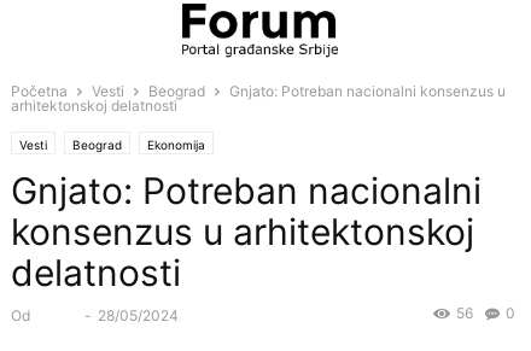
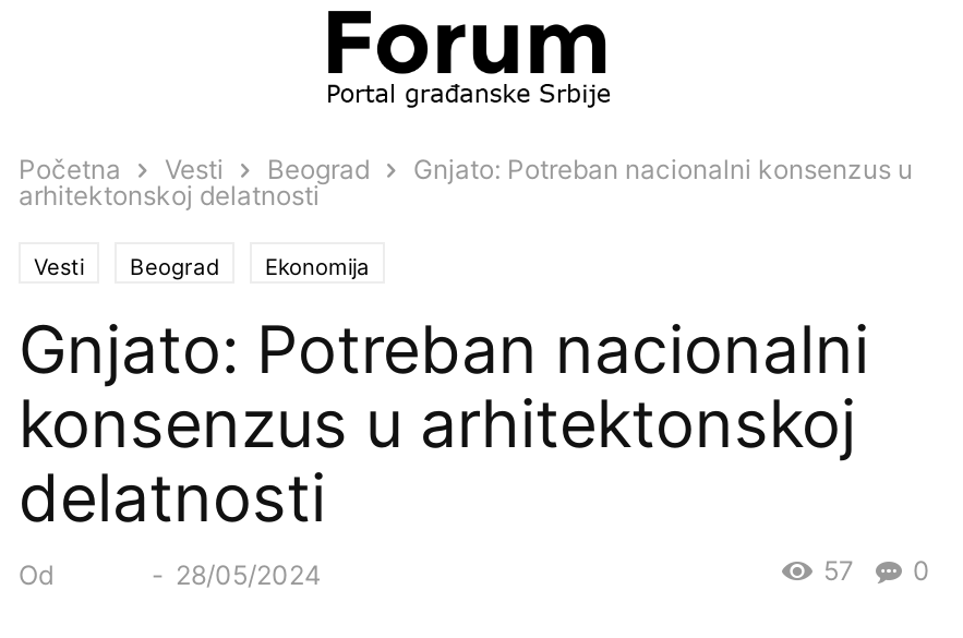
- 56 0
+ 57 0
